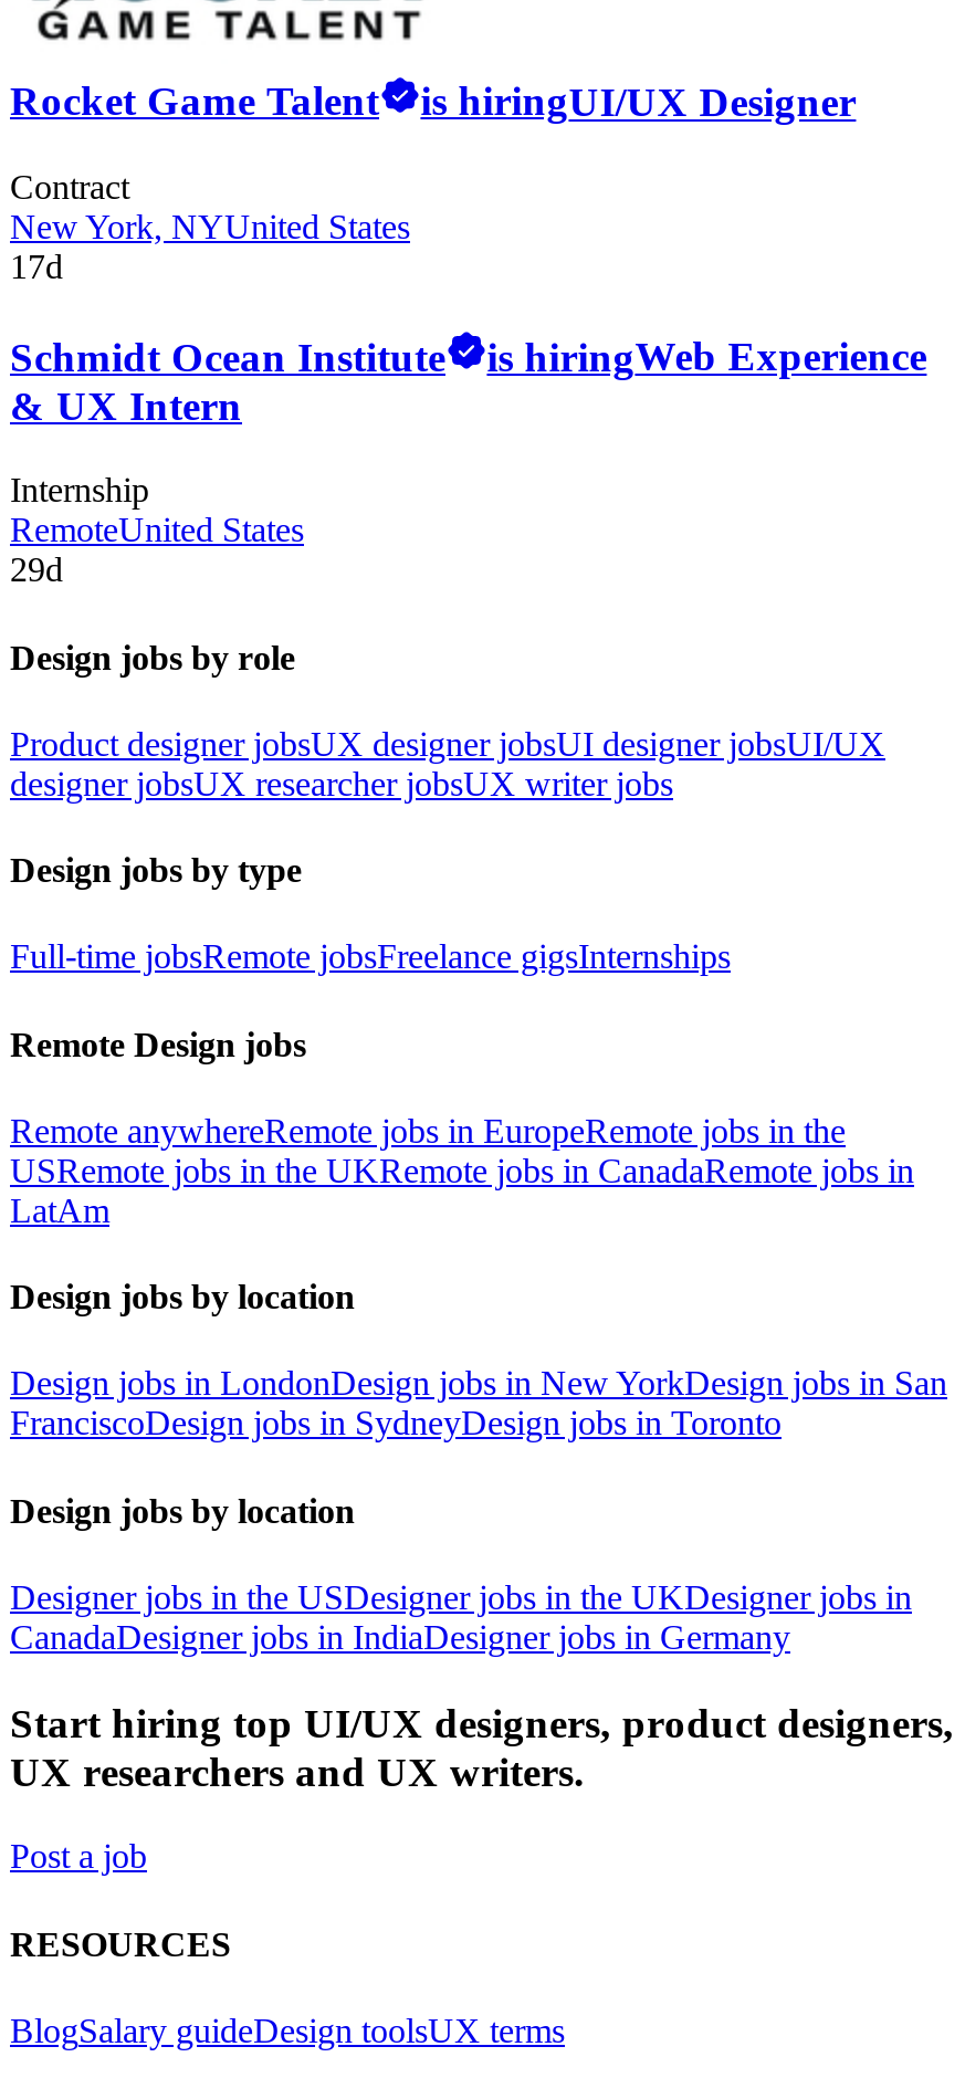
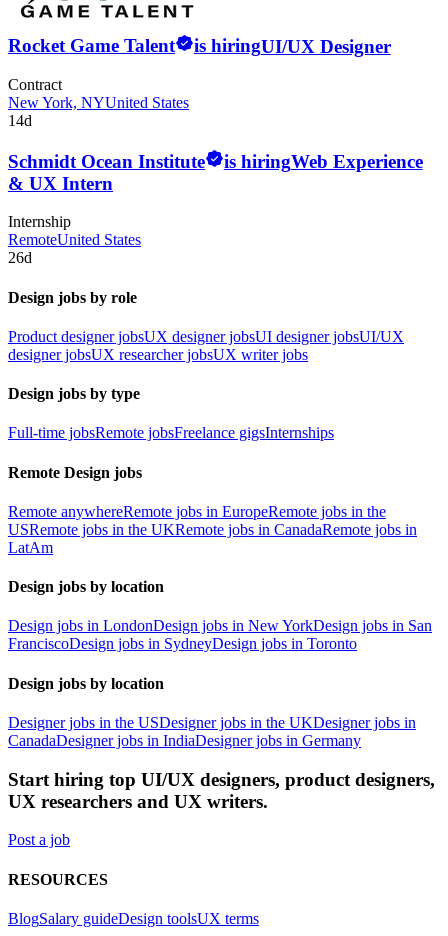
- 17d
+ 14d

- 29d
+ 26d
